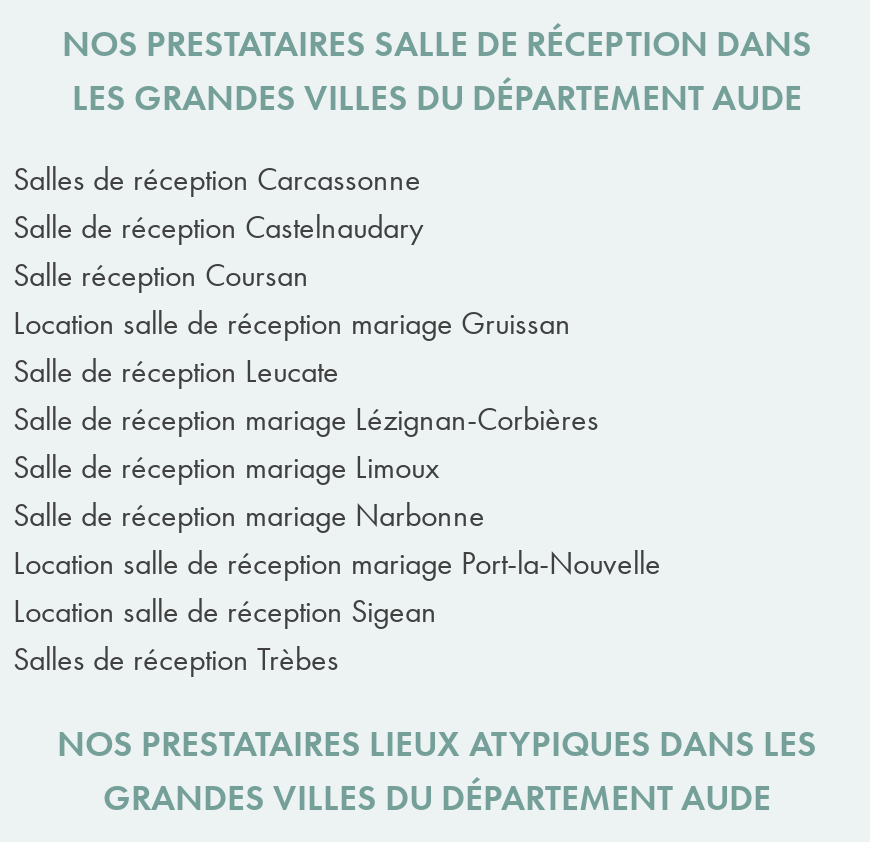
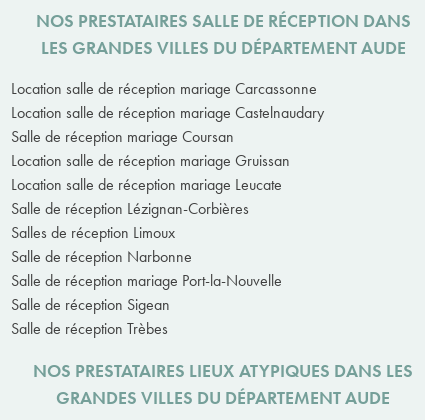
- Salles de réception Carcassonne
- Salle de réception Castelnaudary
- Salle réception Coursan
+ Location salle de réception mariage Carcassonne
+ Location salle de réception mariage Castelnaudary
+ Salle de réception mariage Coursan

- Salle de réception Leucate
- Salle de réception mariage Lézignan-Corbières
- Salle de réception mariage Limoux
- Salle de réception mariage Narbonne
- Location salle de réception mariage Port-la-Nouvelle
- Location salle de réception Sigean
- Salles de réception Trèbes
+ Location salle de réception mariage Leucate
+ Salle de réception Lézignan-Corbières
+ Salles de réception Limoux
+ Salle de réception Narbonne
+ Salle de réception mariage Port-la-Nouvelle
+ Salle de réception Sigean
+ Salle de réception Trèbes
